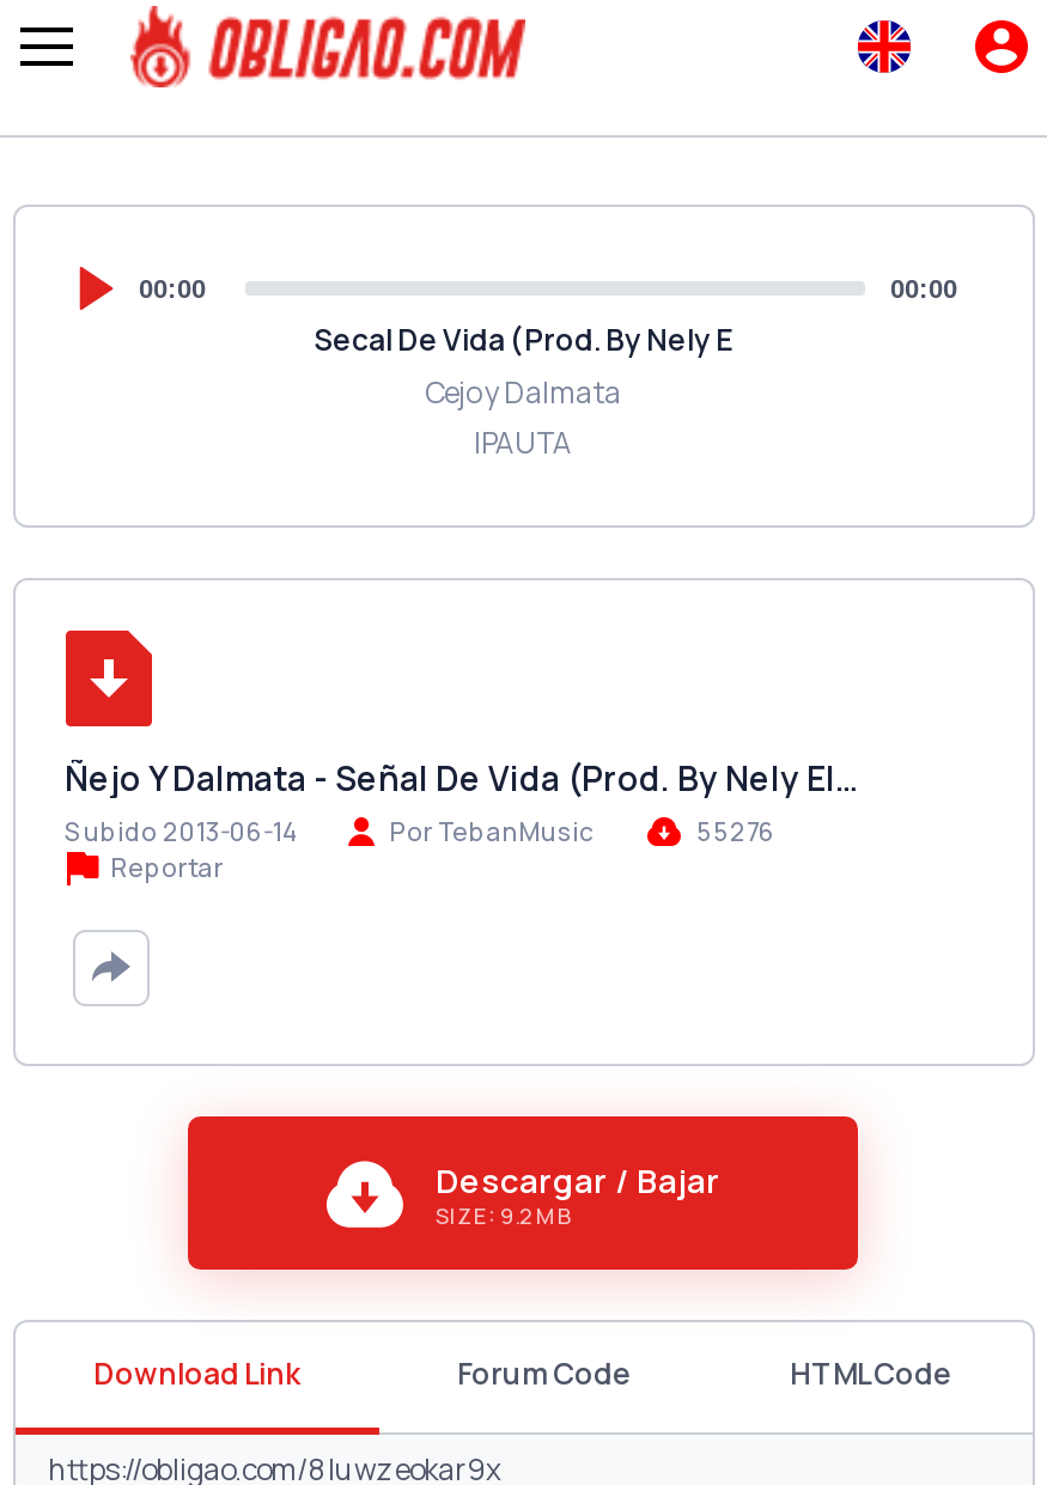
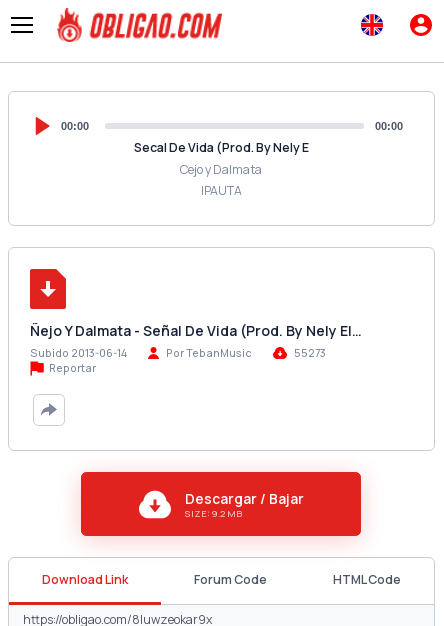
- 55276
+ 55273
